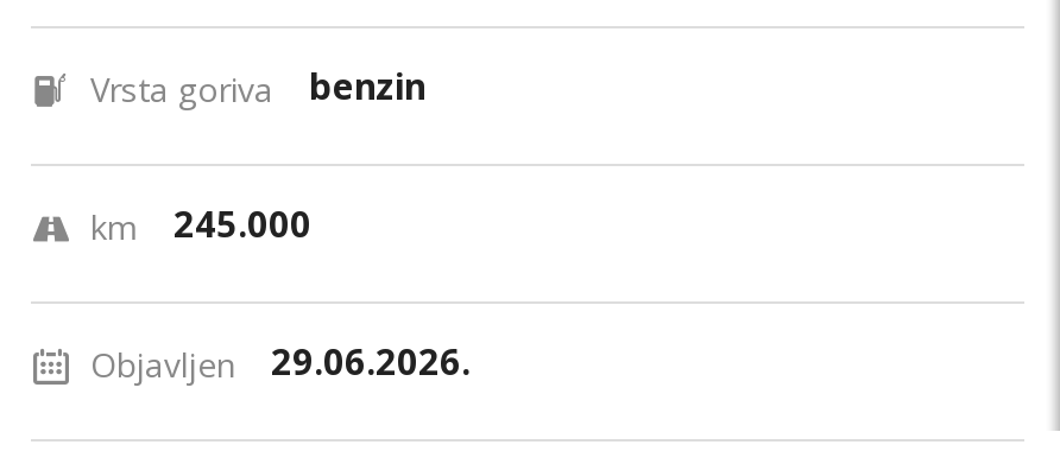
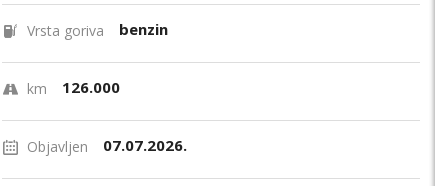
- km 245.000
+ km 126.000

- Objavljen 29.06.2026.
+ Objavljen 07.07.2026.
